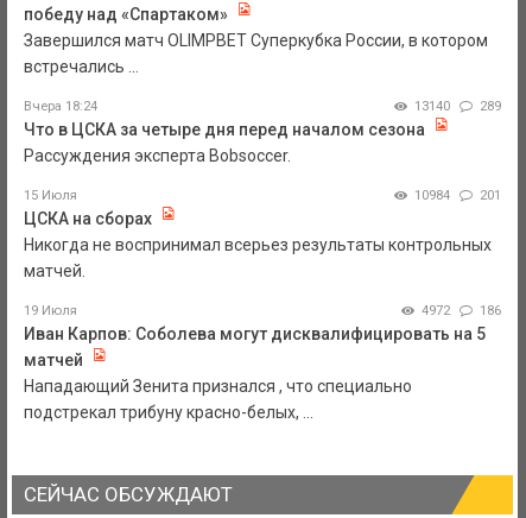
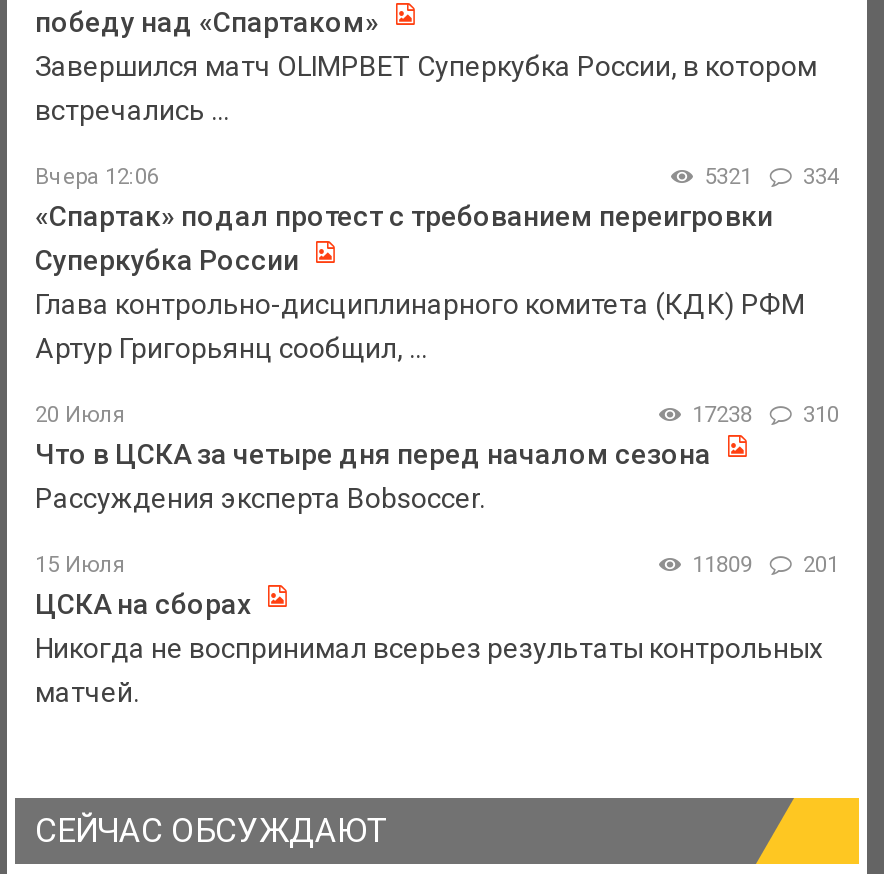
- Вчера 18:24
- 13140
- 289
+ Вчера 12:06
+ 5321
+ 334
+ «Спартак» подал протест с требованием переигровки
+ Суперкубка России
+ Глава контрольно-дисциплинарного комитета (КДК) РФМ
+ Артур Григорьянц сообщил, ...
+ 20 Июля
+ 17238
+ 310

moved down: Что в ЦСКА за четыре дня перед началом сезона | Рассуждения эксперта Bobsoccer. | 15 Июля | 201 | ЦСКА на сборах | Никогда не воспринимал всерьез результаты контрольных | матчей.

- 10984 201
+ 11809 201

- 19 Июля
- 4972
- 186
- Иван Карпов: Соболева могут дисквалифицировать на 5
- матчей
- Нападающий Зенита признался , что специально
- подстрекал трибуну красно-белых, ...
